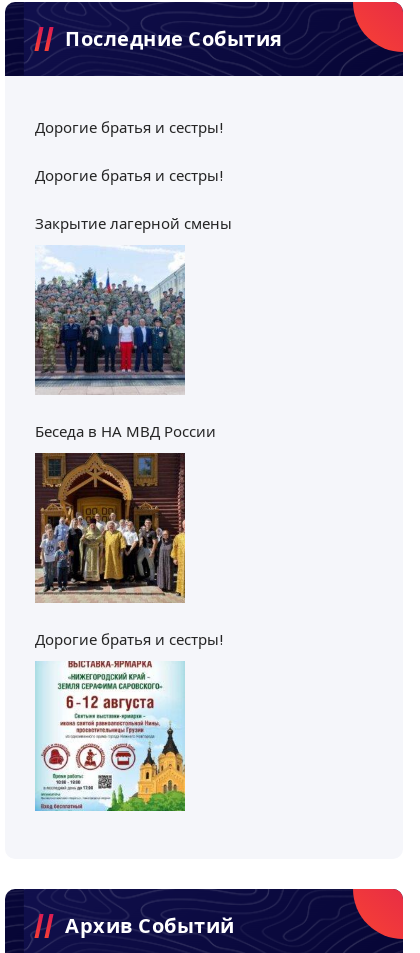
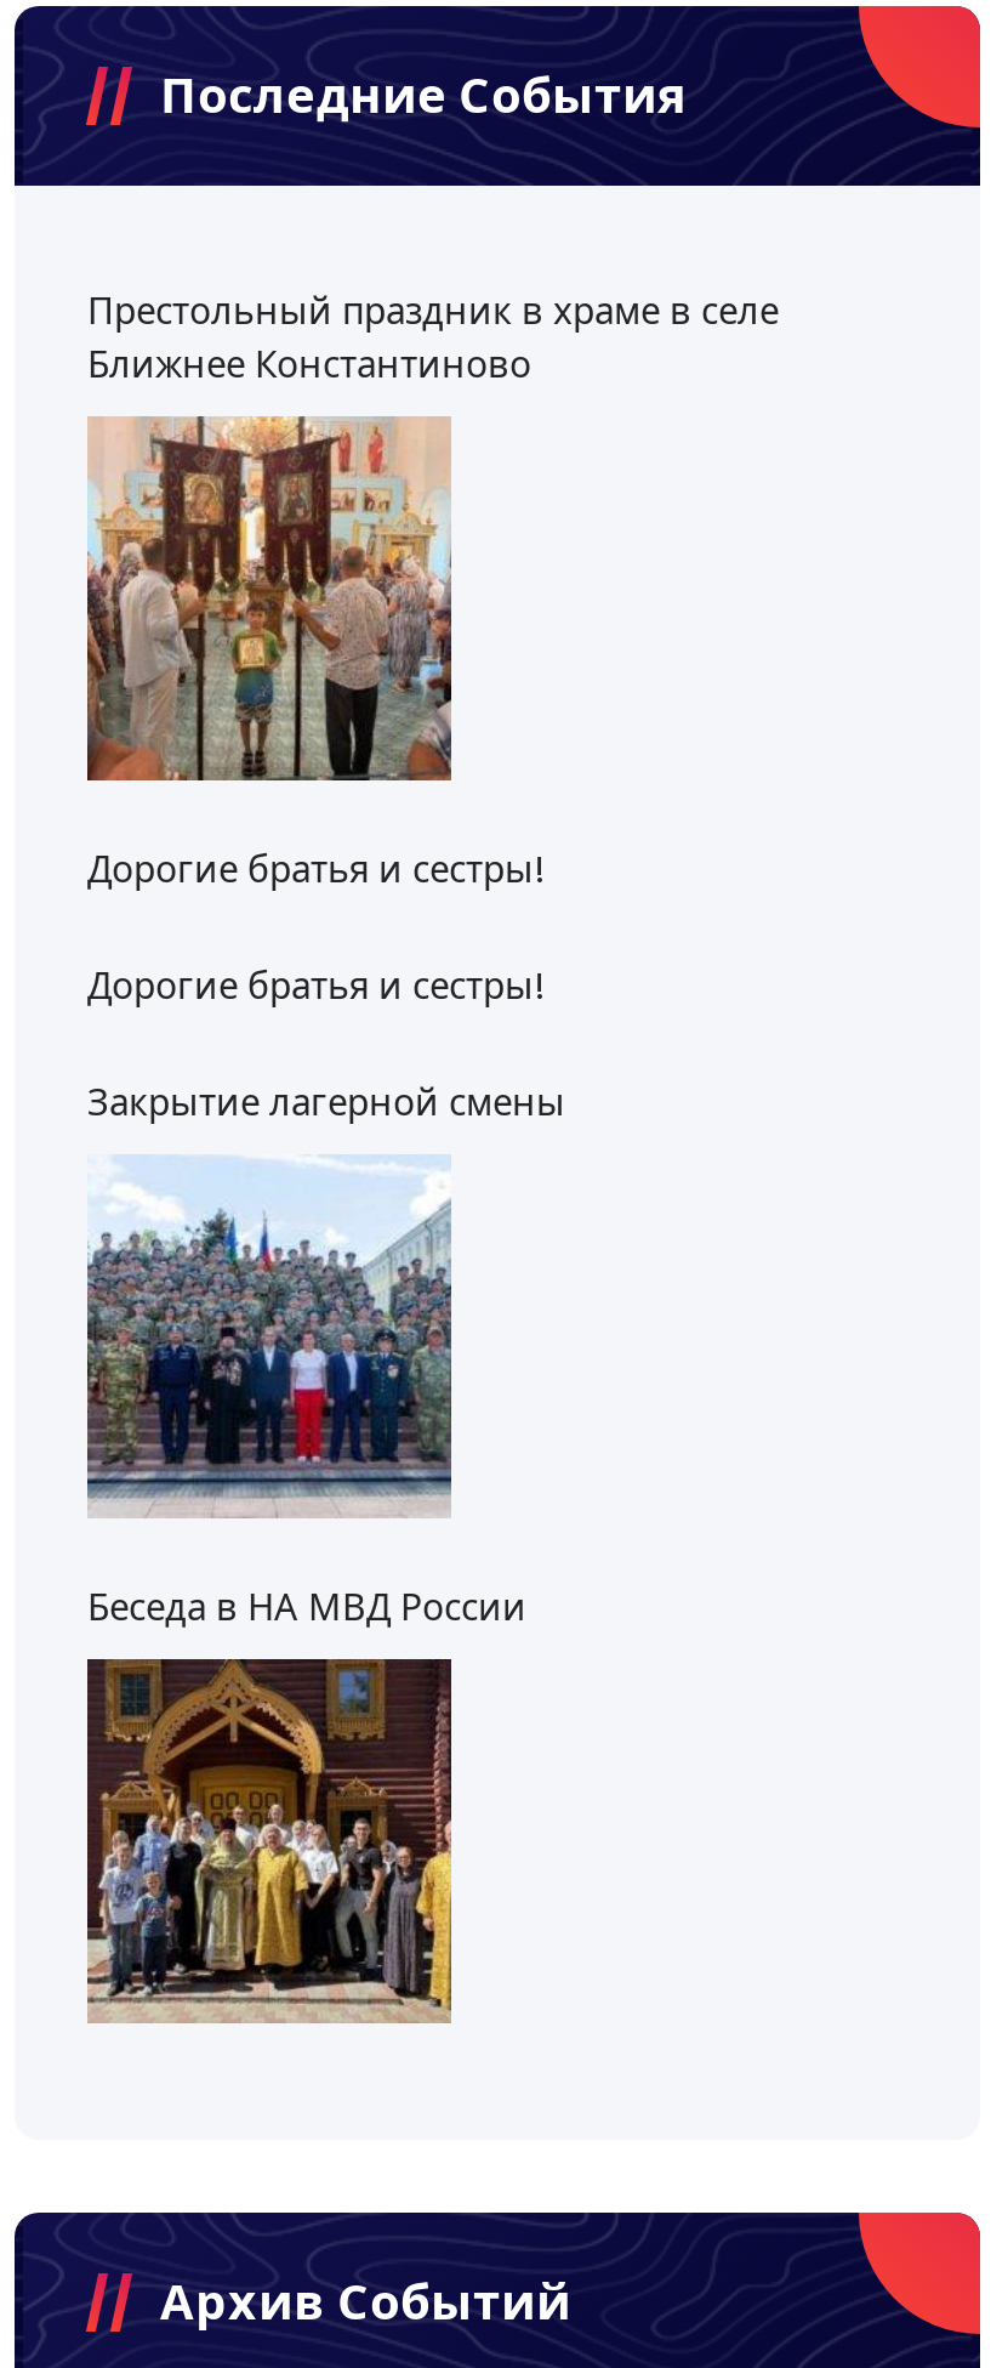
+ [image]

+ Престольный праздник в храме в селе
+ Ближнее Константиново

moved down: [image] | Дорогие братья и сестры! | Дорогие братья и сестры! | Закрытие лагерной смены | Беседа в НА МВД России

moved down: [image]

- Дорогие братья и сестры!

- [image]
